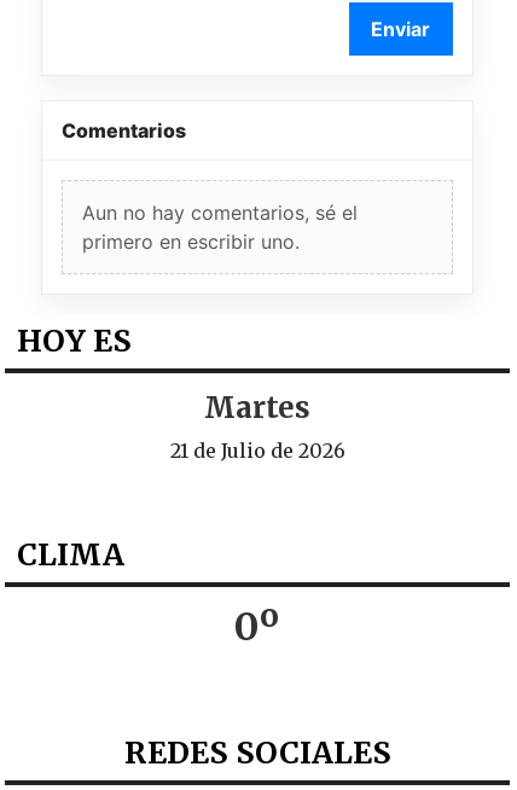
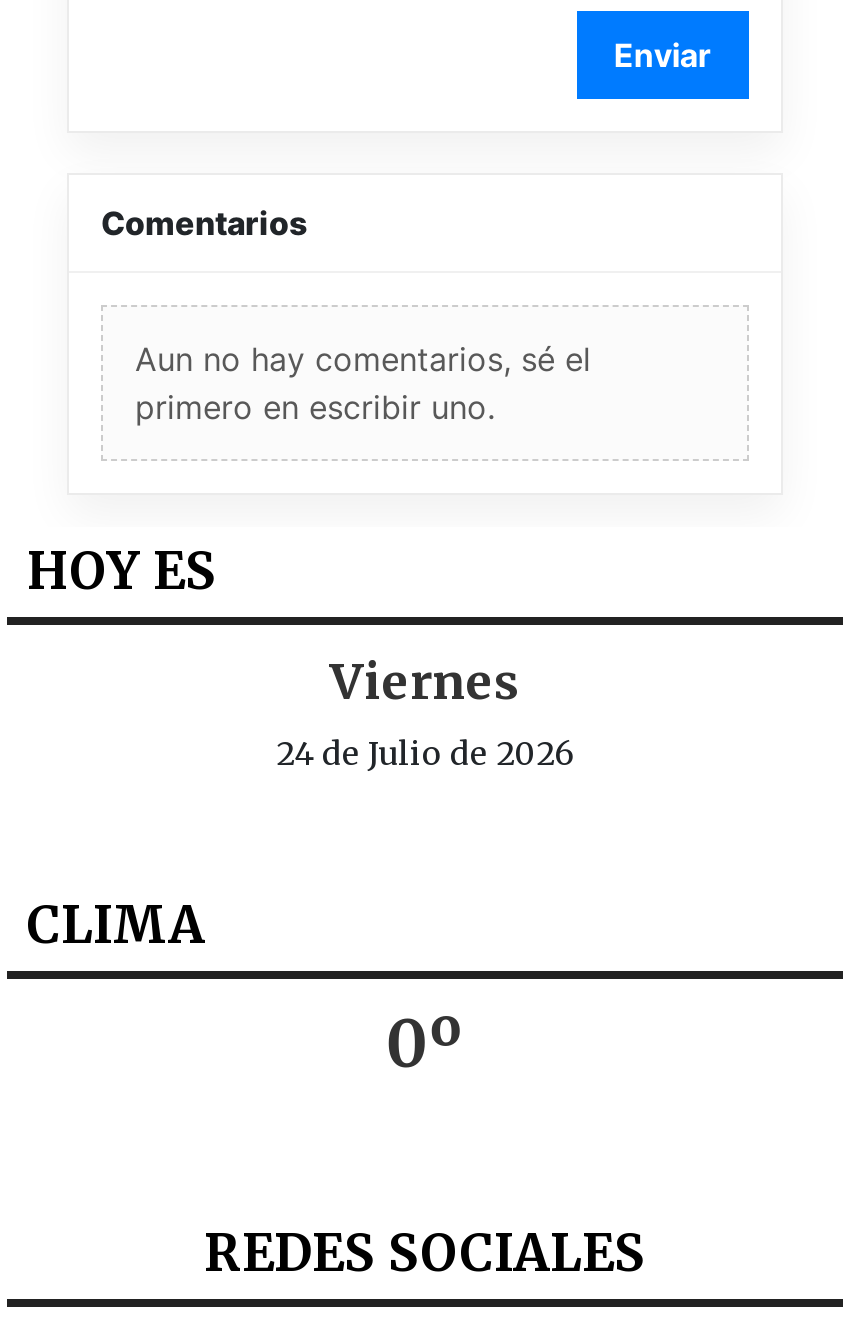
- Martes
- 21 de Julio de 2026
+ Viernes
+ 24 de Julio de 2026
